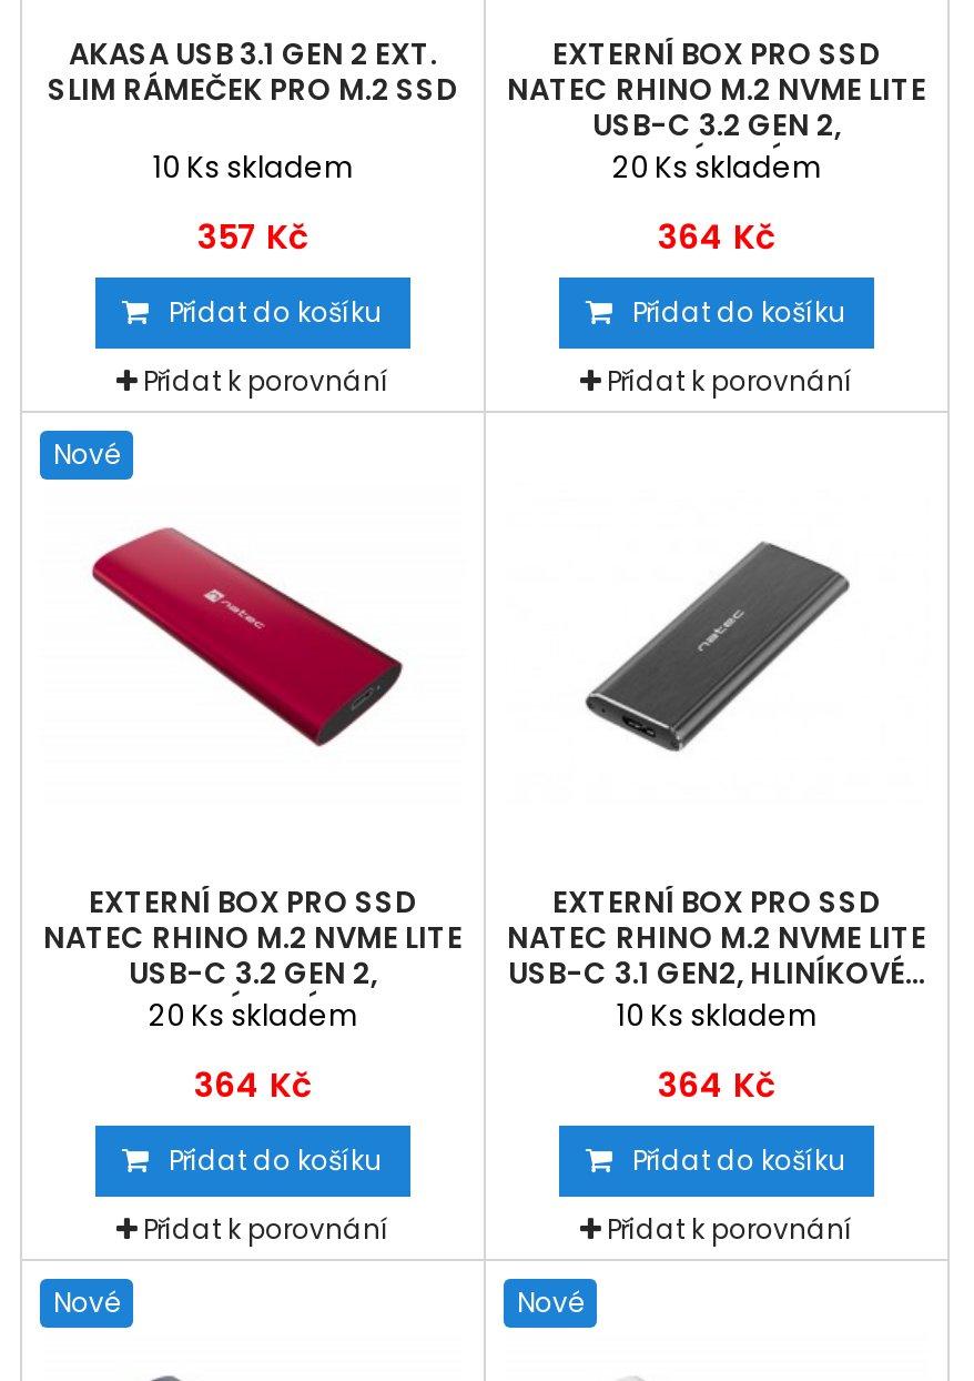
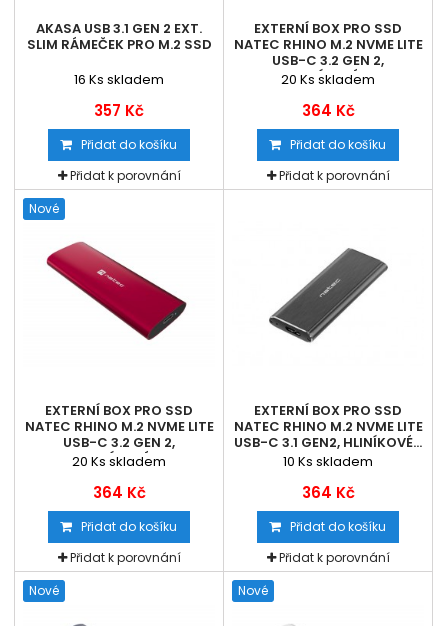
- 10 Ks skladem
+ 16 Ks skladem
